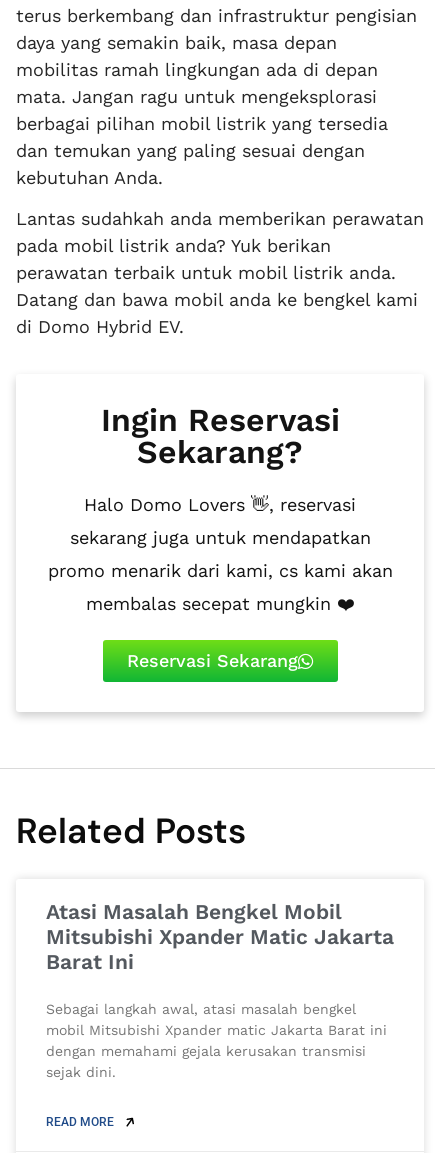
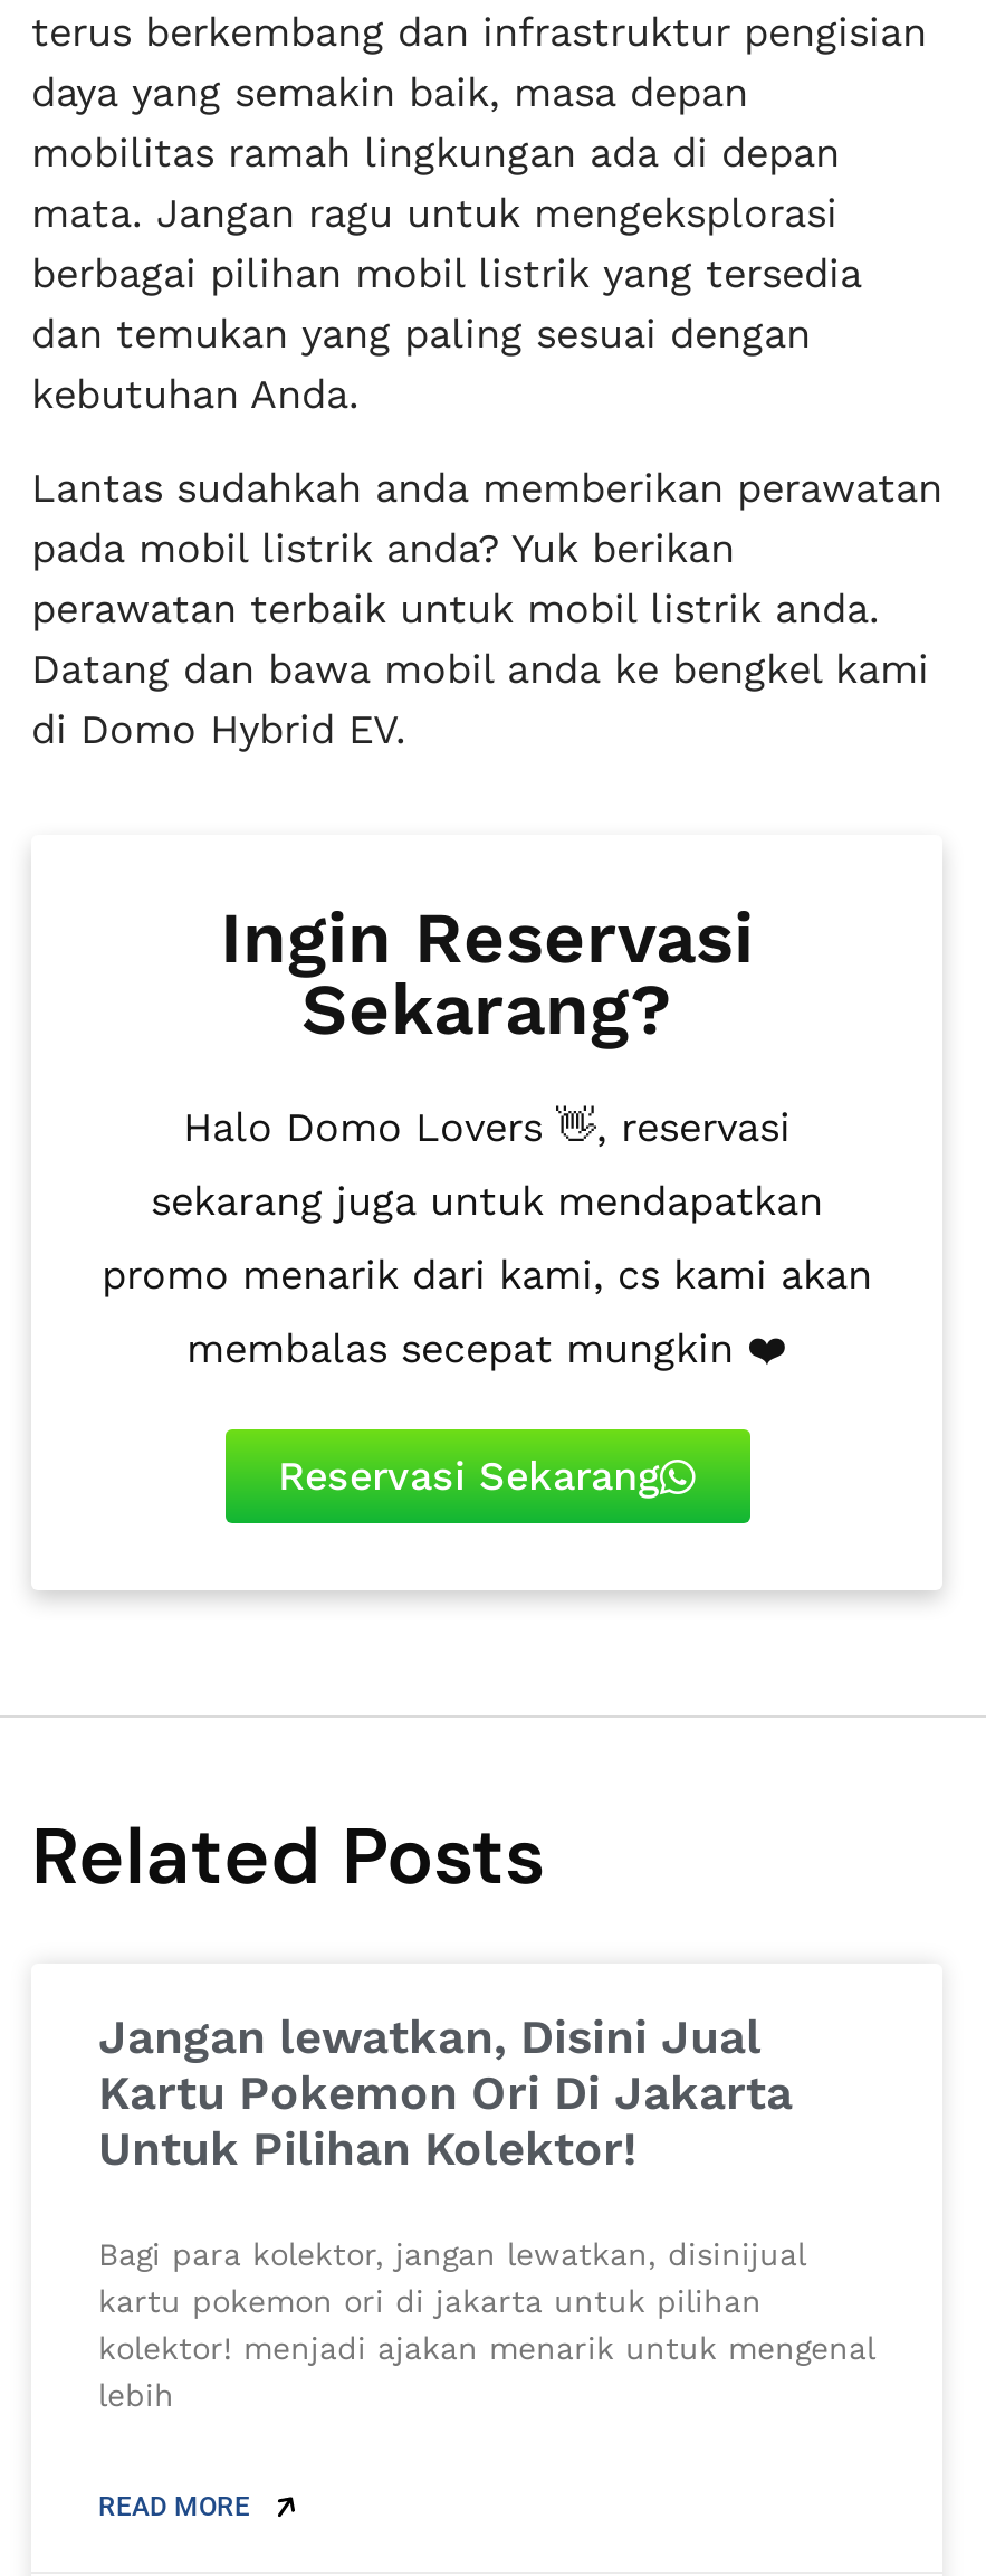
- Atasi Masalah Bengkel Mobil
- Mitsubishi Xpander Matic Jakarta
- Barat Ini
+ Jangan lewatkan, Disini Jual
+ Kartu Pokemon Ori Di Jakarta
+ Untuk Pilihan Kolektor!

- Sebagai langkah awal, atasi masalah bengkel
- mobil Mitsubishi Xpander matic Jakarta Barat ini
- dengan memahami gejala kerusakan transmisi
- sejak dini.
+ Bagi para kolektor, jangan lewatkan, disinijual
+ kartu pokemon ori di jakarta untuk pilihan
+ kolektor! menjadi ajakan menarik untuk mengenal
+ lebih
